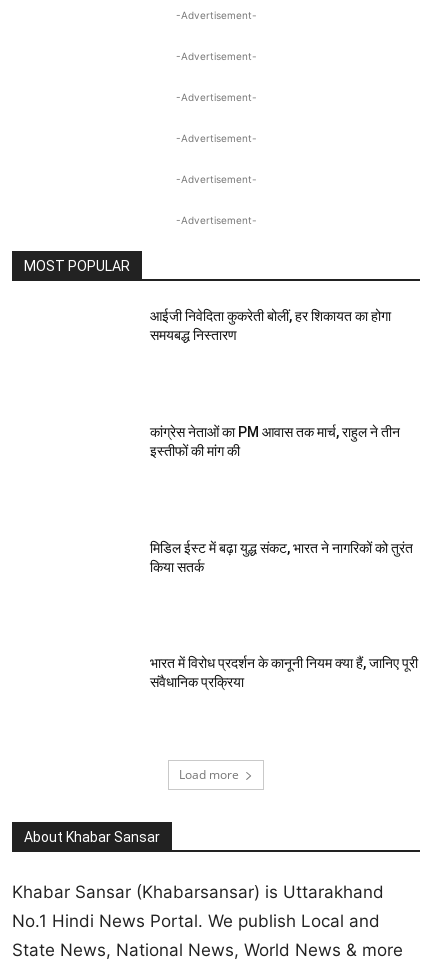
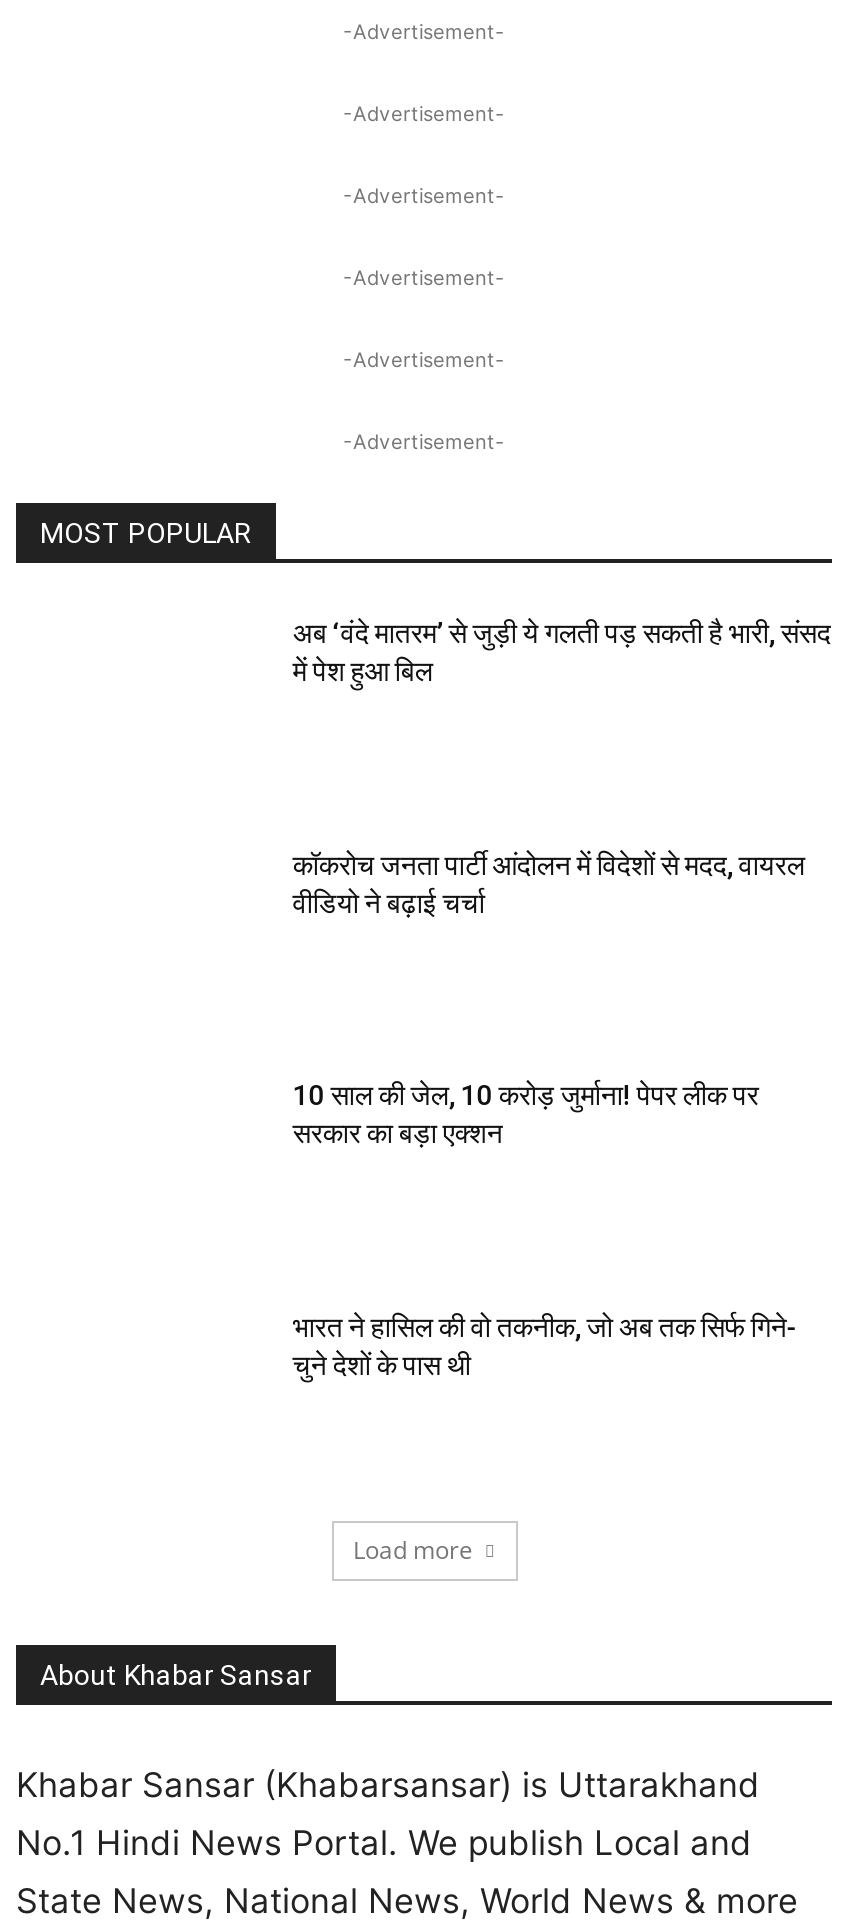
- आईजी निवेदिता कुकरेती बोलीं, हर शिकायत का होगा
- समयबद्ध निस्तारण
+ अब ‘वंदे मातरम’ से जुड़ी ये गलती पड़ सकती है भारी, संसद
+ में पेश हुआ बिल

- कांग्रेस नेताओं का PM आवास तक मार्च, राहुल ने तीन
- इस्तीफों की मांग की
+ कॉकरोच जनता पार्टी आंदोलन में विदेशों से मदद, वायरल
+ वीडियो ने बढ़ाई चर्चा

- मिडिल ईस्ट में बढ़ा युद्ध संकट, भारत ने नागरिकों को तुरंत
- किया सतर्क
+ 10 साल की जेल, 10 करोड़ जुर्माना! पेपर लीक पर
+ सरकार का बड़ा एक्शन

- भारत में विरोध प्रदर्शन के कानूनी नियम क्या हैं, जानिए पूरी
- संवैधानिक प्रक्रिया
+ भारत ने हासिल की वो तकनीक, जो अब तक सिर्फ गिने-
+ चुने देशों के पास थी
